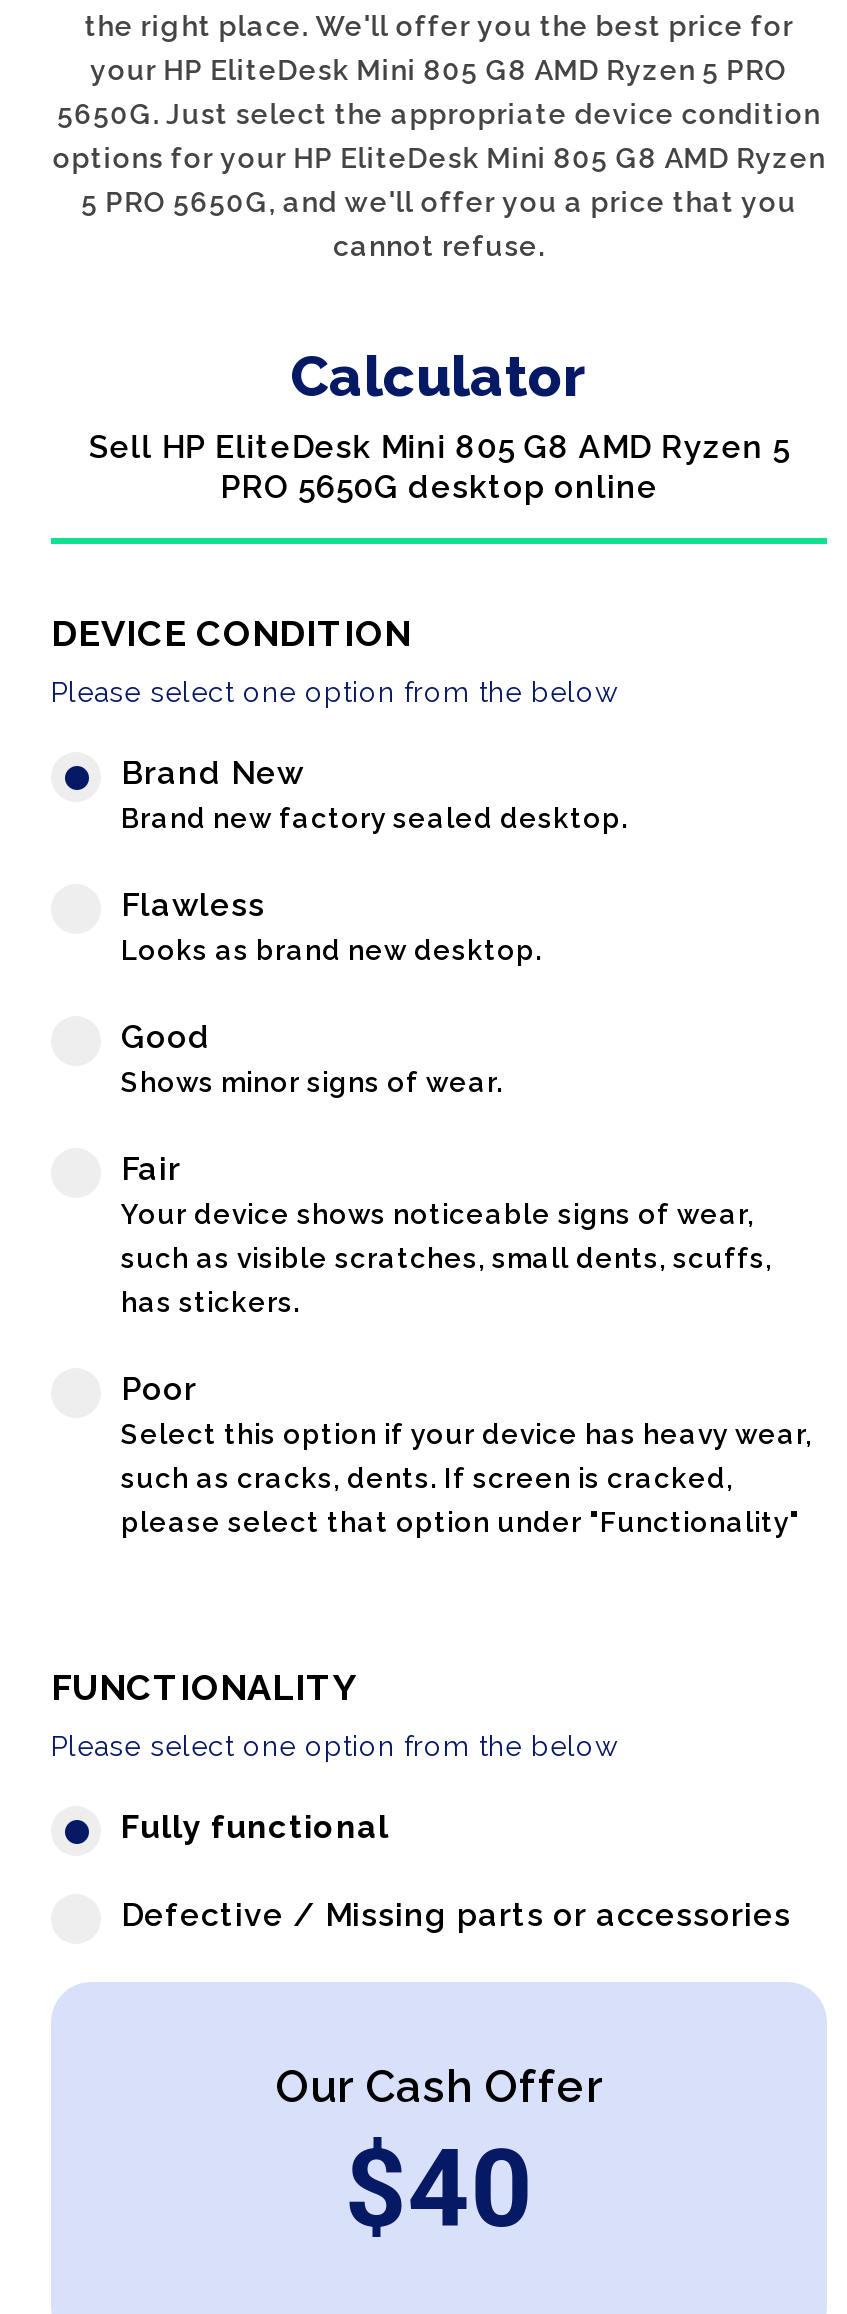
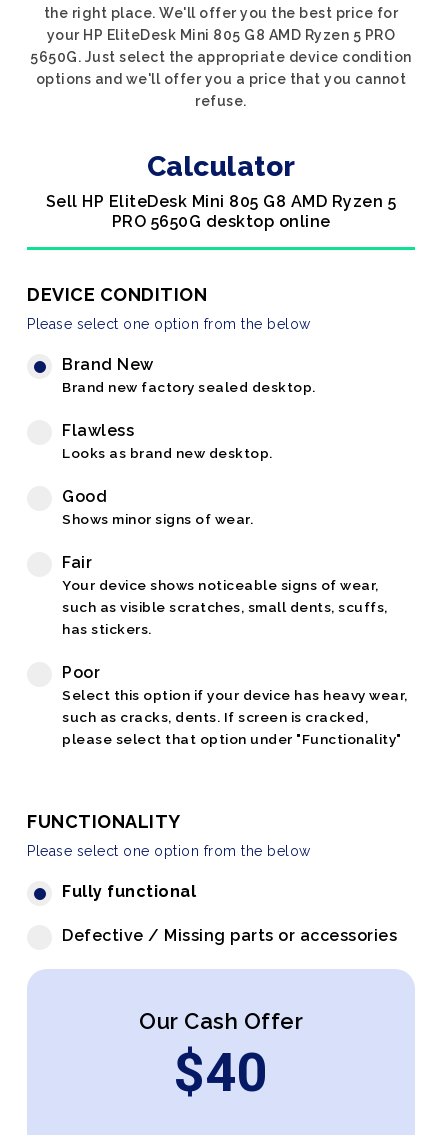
- options for your HP EliteDesk Mini 805 G8 AMD Ryzen
- 5 PRO 5650G, and we'll offer you a price that you
- cannot refuse.
+ options and we'll offer you a price that you cannot
+ refuse.
